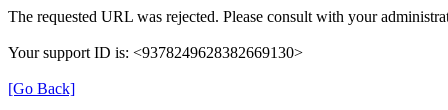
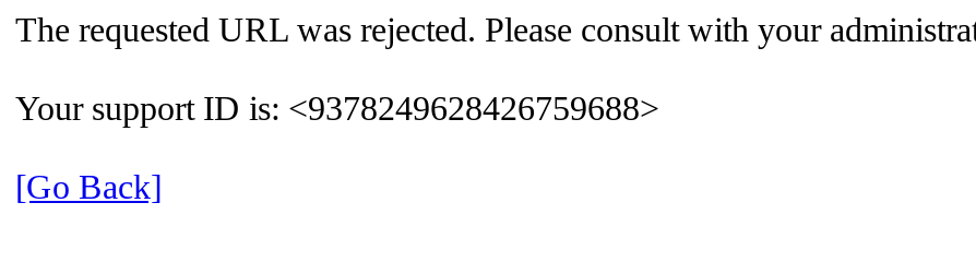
- Your support ID is: <9378249628382669130>
+ Your support ID is: <9378249628426759688>
